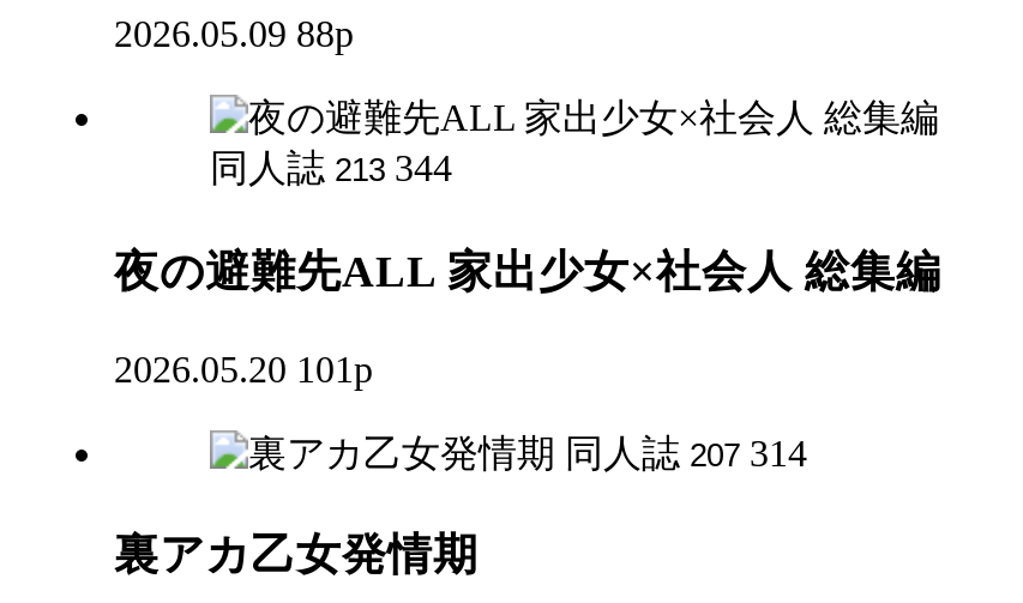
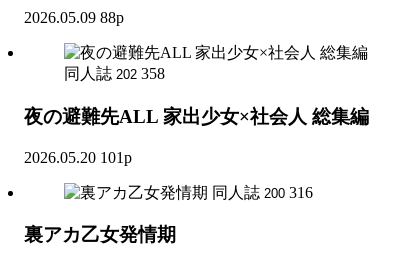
- 同人誌 213 344
+ 同人誌 202 358

- 同人誌 207 314
+ 同人誌 200 316
